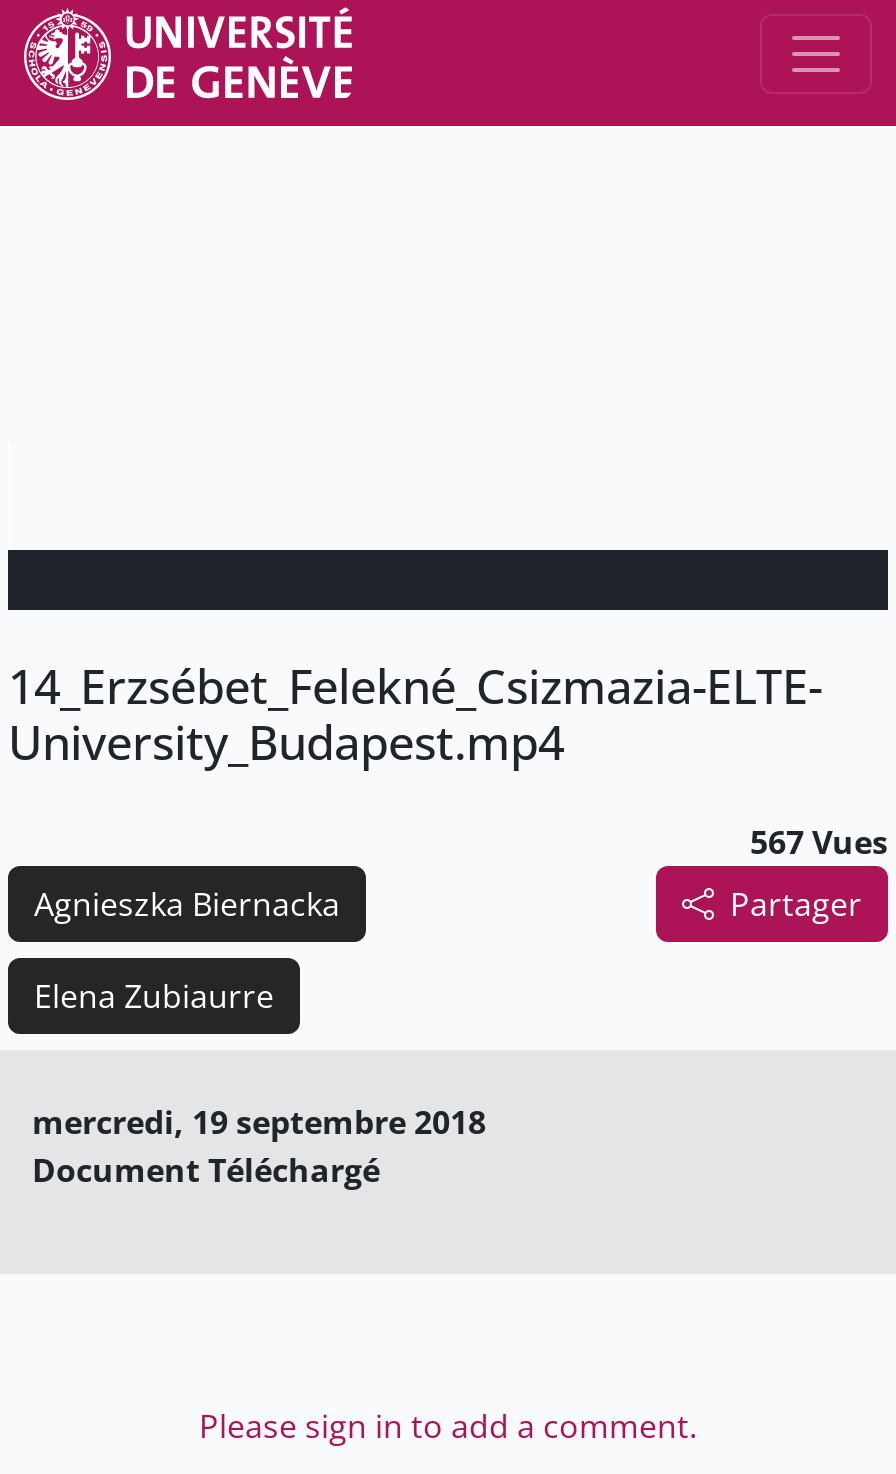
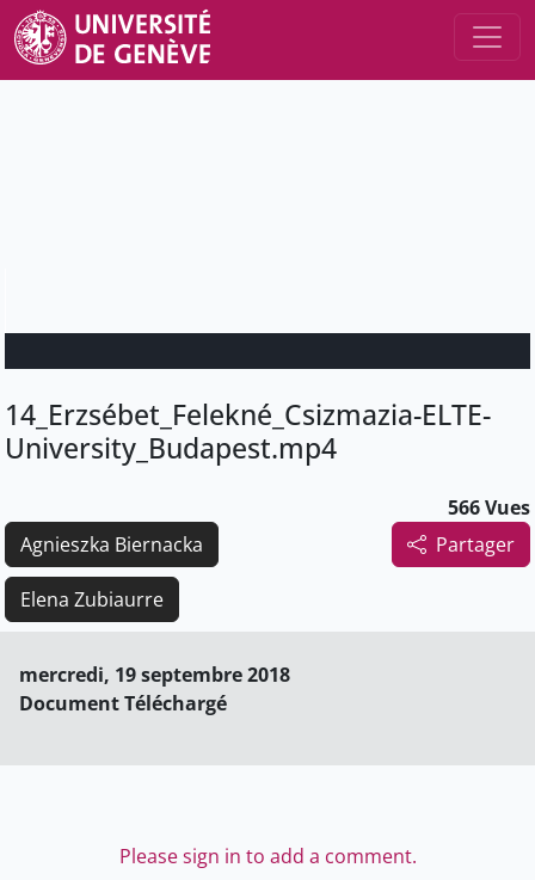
- 567 Vues
+ 566 Vues
